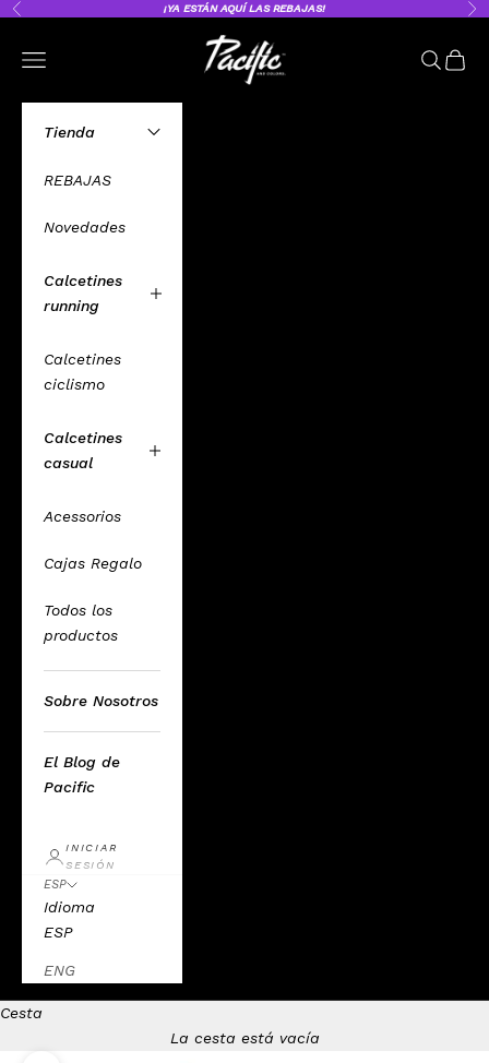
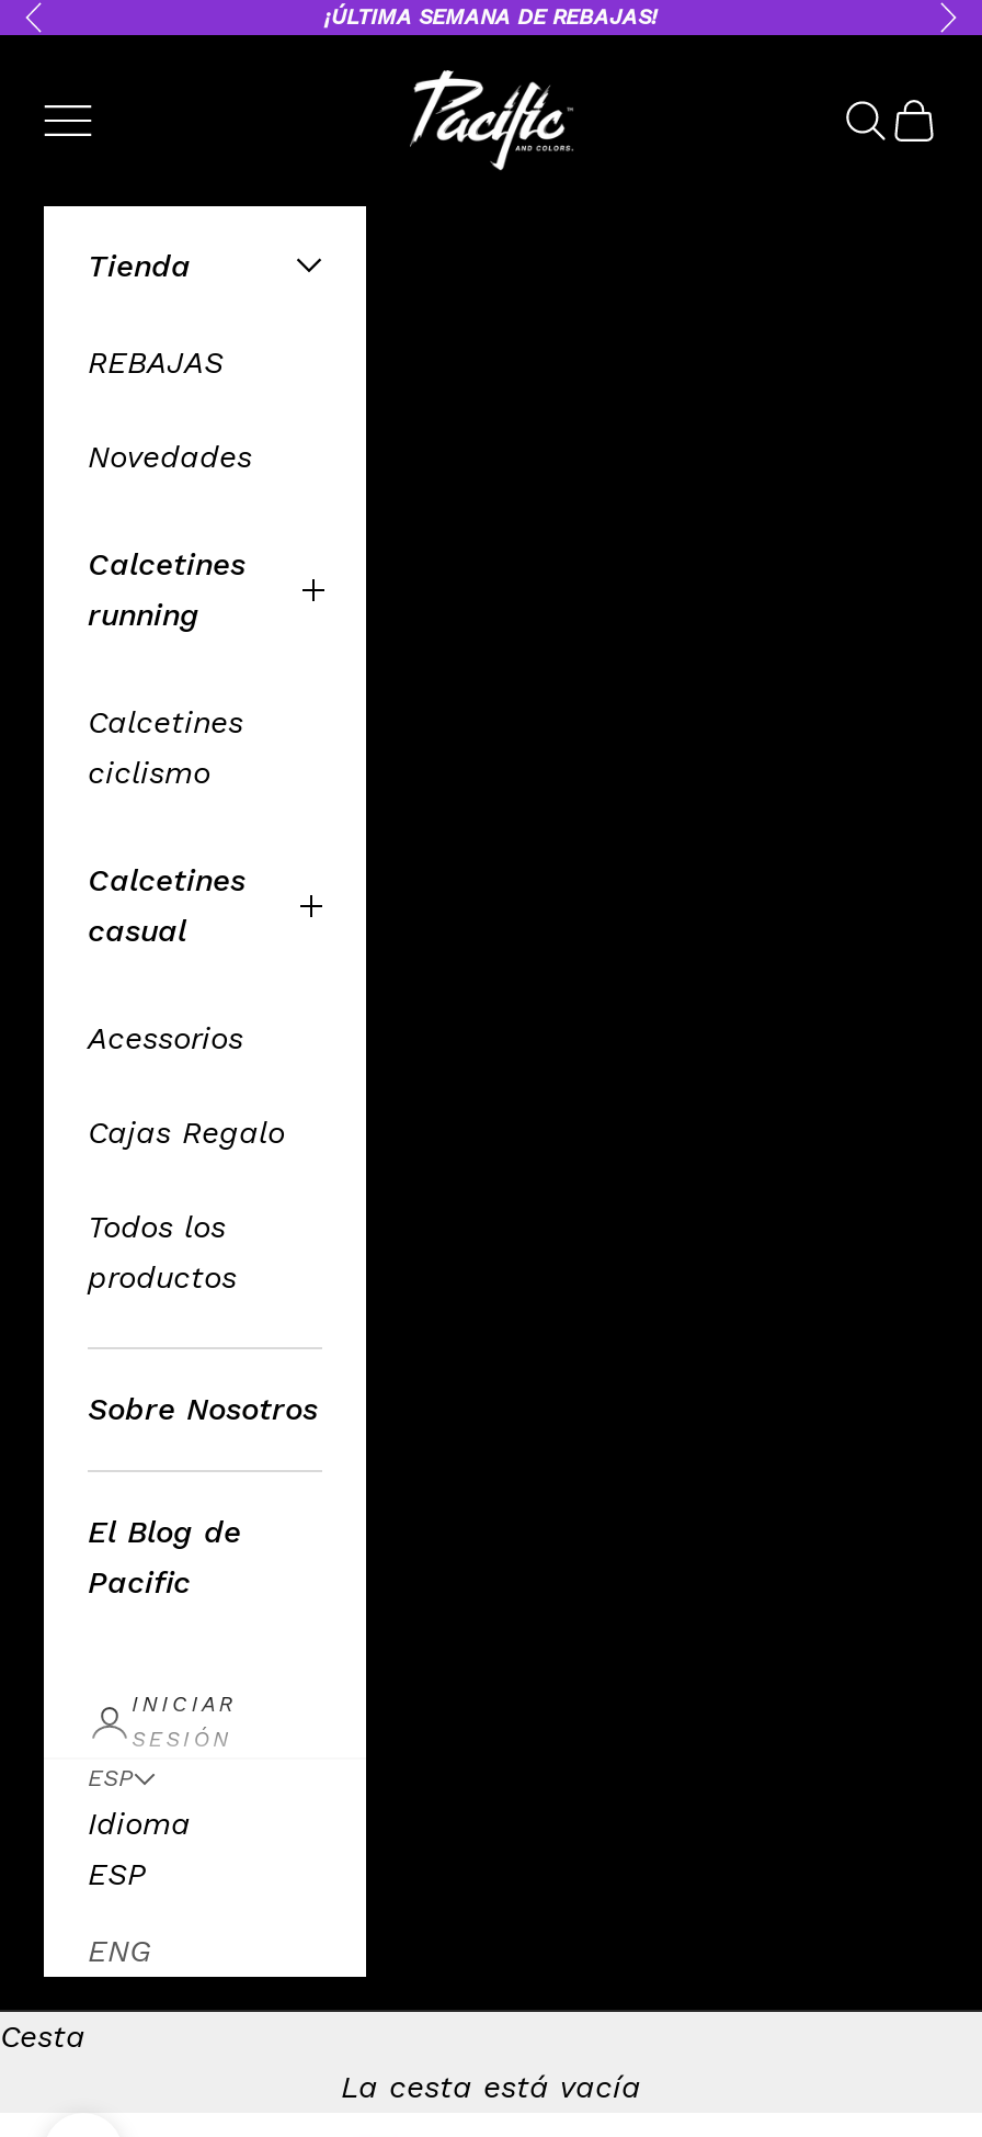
- ¡YA ESTÁN AQUÍ LAS REBAJAS!
+ ¡ÚLTIMA SEMANA DE REBAJAS!
